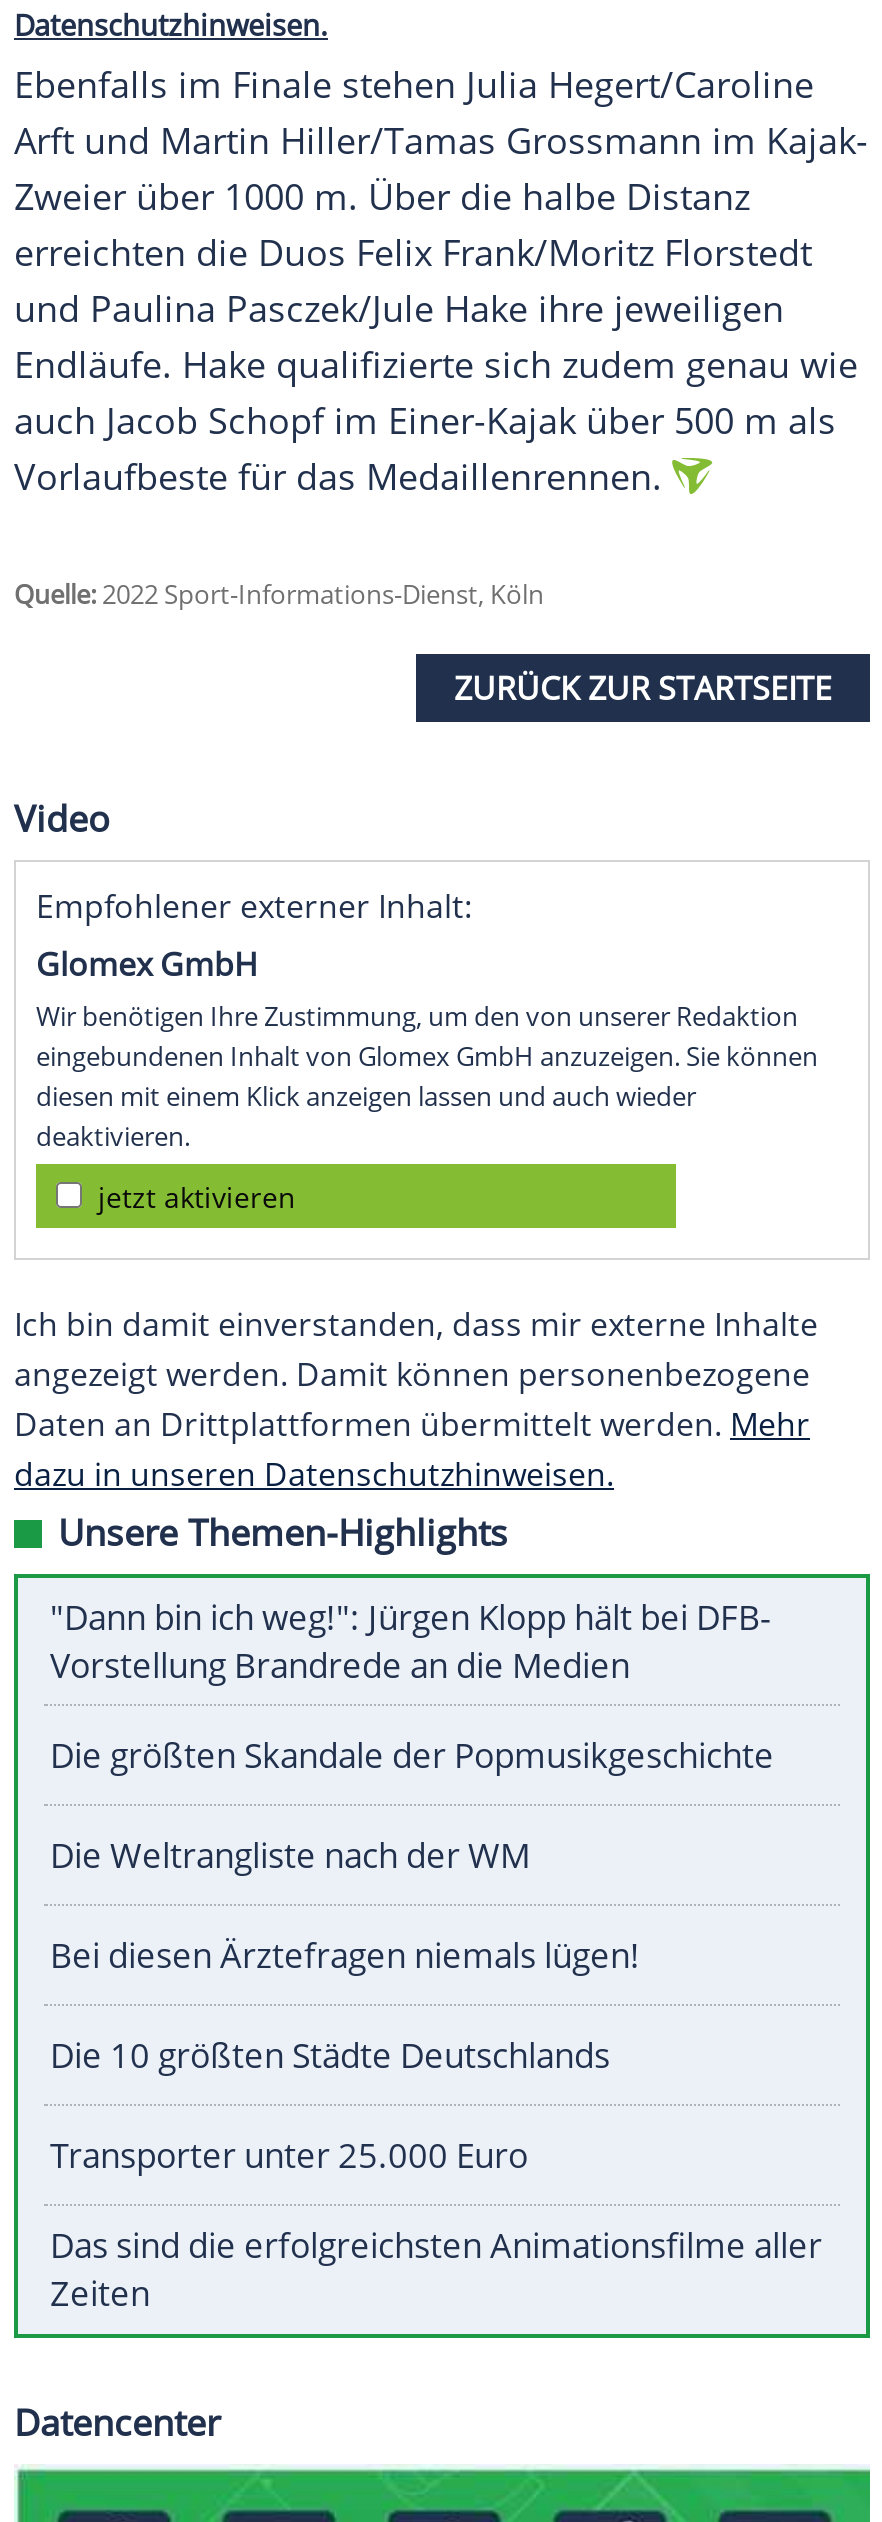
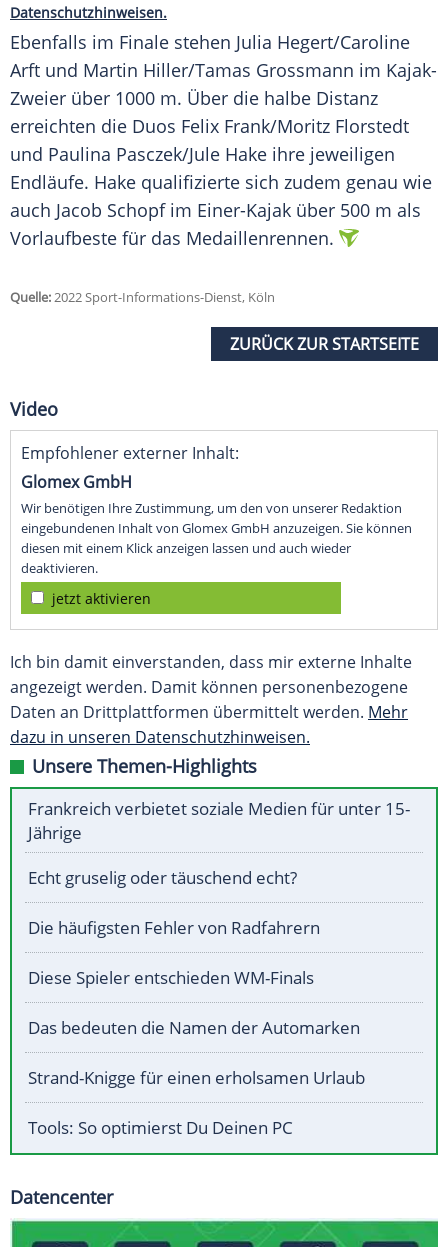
- "Dann bin ich weg!": Jürgen Klopp hält bei DFB-
- Vorstellung Brandrede an die Medien
+ Frankreich verbietet soziale Medien für unter 15-
+ Jährige

- Die größten Skandale der Popmusikgeschichte
+ Echt gruselig oder täuschend echt?

- Die Weltrangliste nach der WM
+ Die häufigsten Fehler von Radfahrern

- Bei diesen Ärztefragen niemals lügen!
+ Diese Spieler entschieden WM-Finals

- Die 10 größten Städte Deutschlands
+ Das bedeuten die Namen der Automarken

- Transporter unter 25.000 Euro
+ Strand-Knigge für einen erholsamen Urlaub

- Das sind die erfolgreichsten Animationsfilme aller
- Zeiten
+ Tools: So optimierst Du Deinen PC
